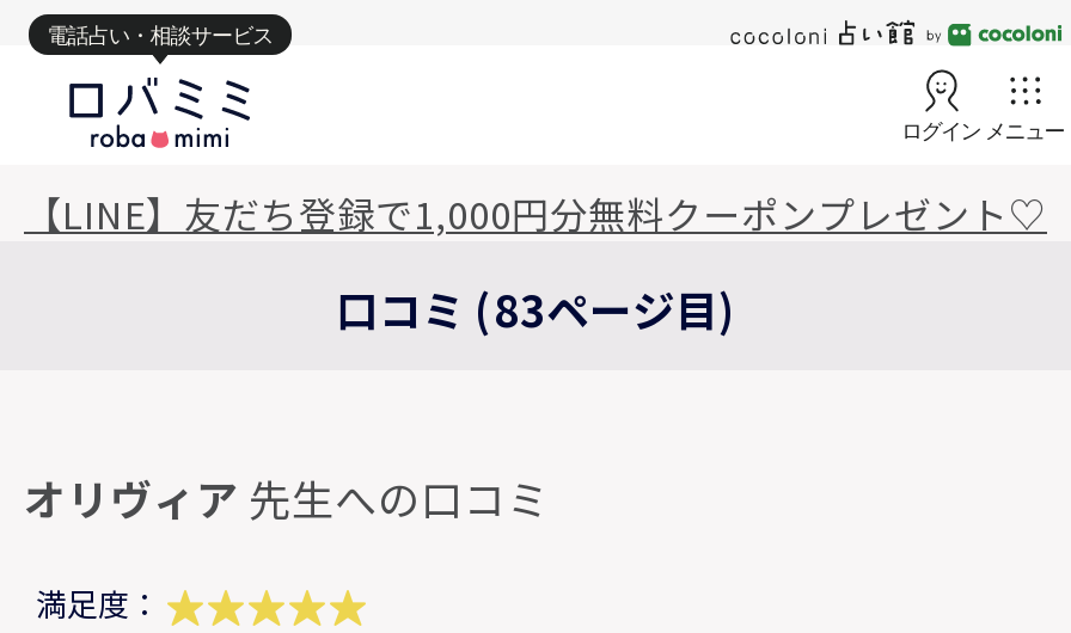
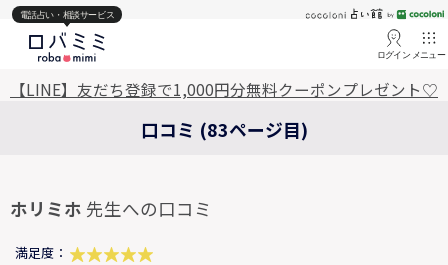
- オリヴィア先生への口コミ
+ ホリミホ先生への口コミ
